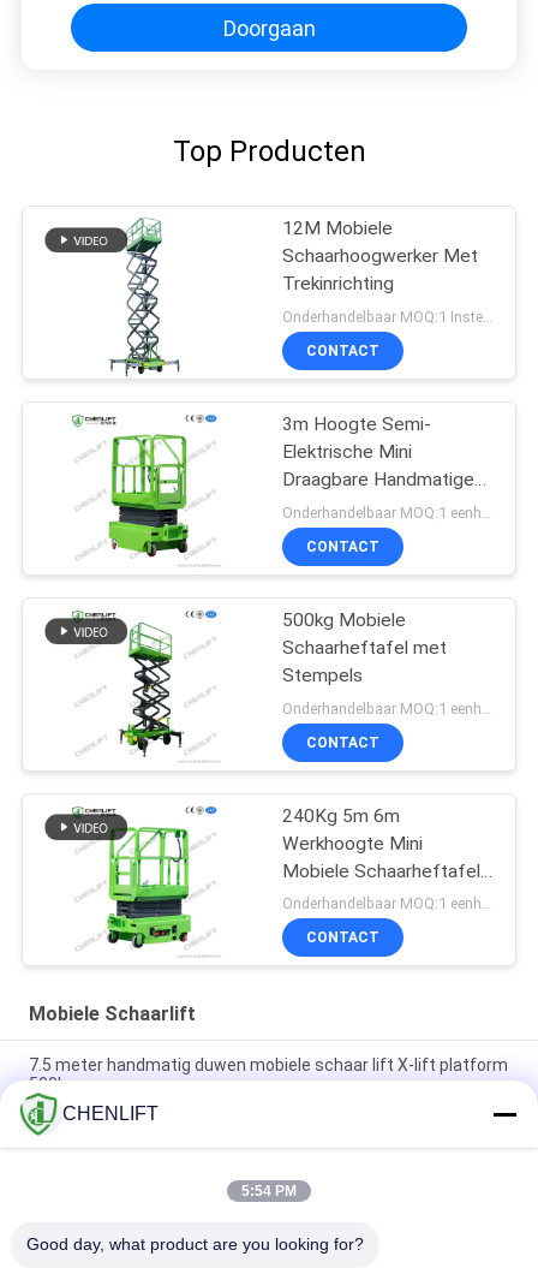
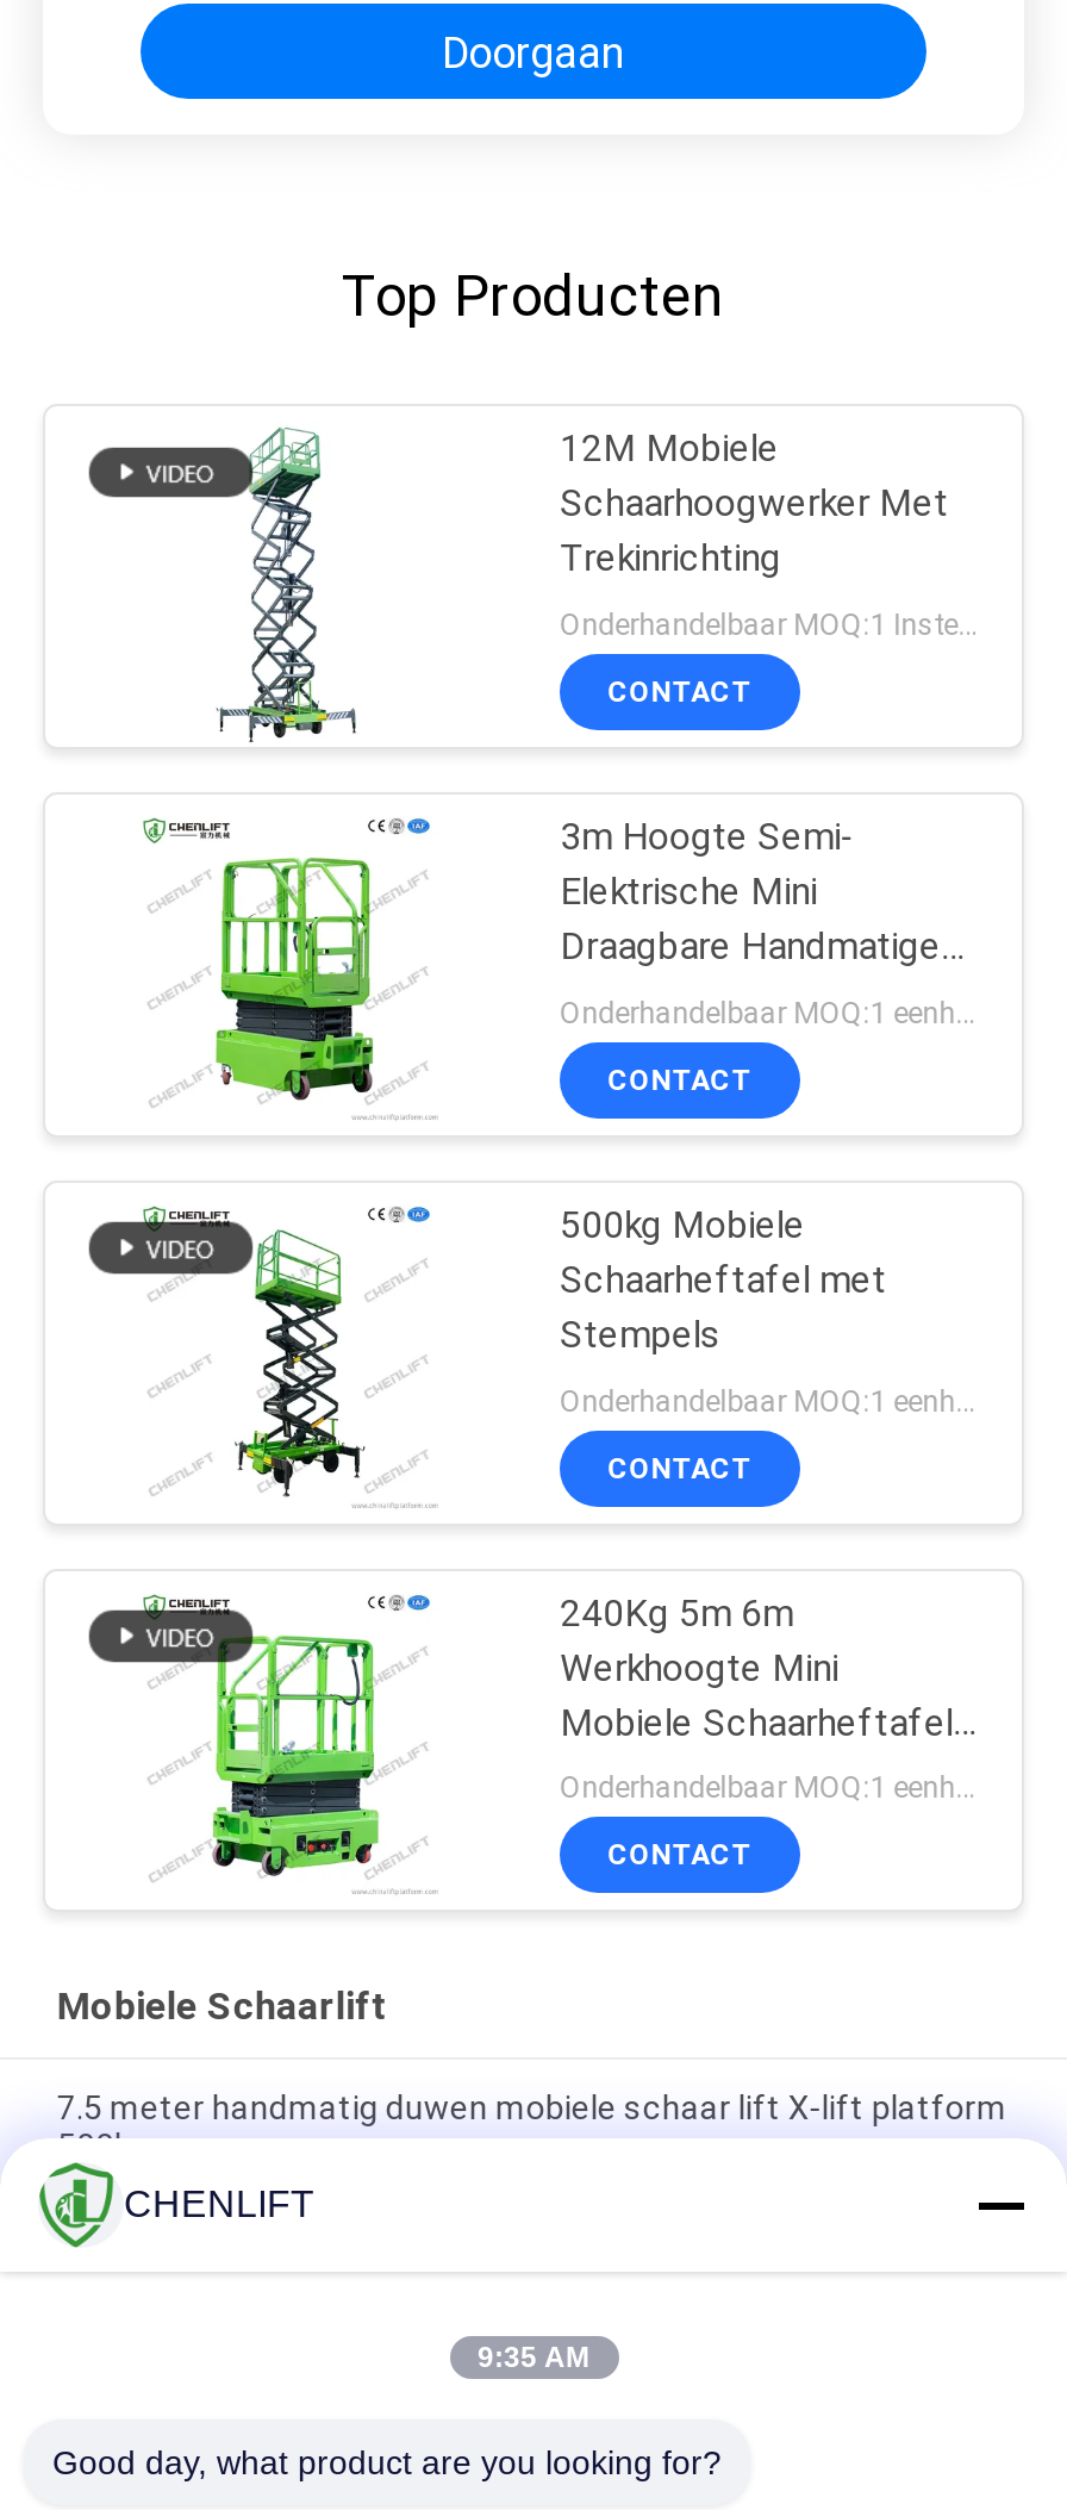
- 5:54 PM
+ 9:35 AM
